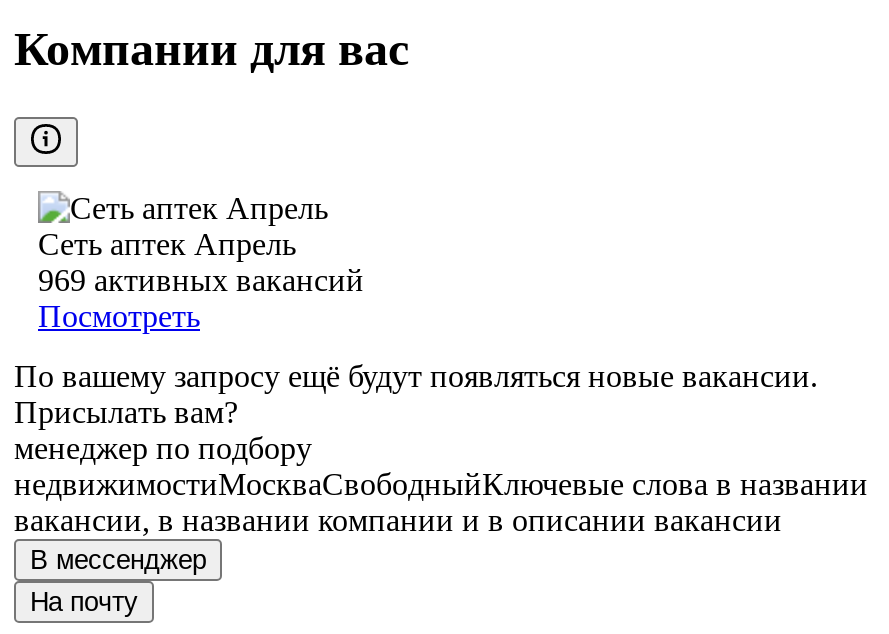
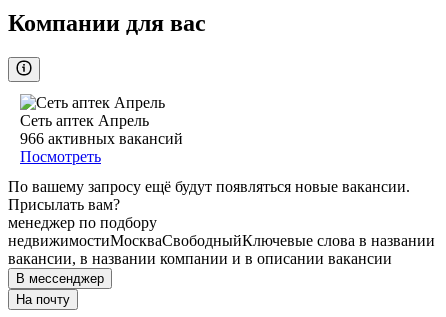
- 969 активных вакансий
+ 966 активных вакансий
